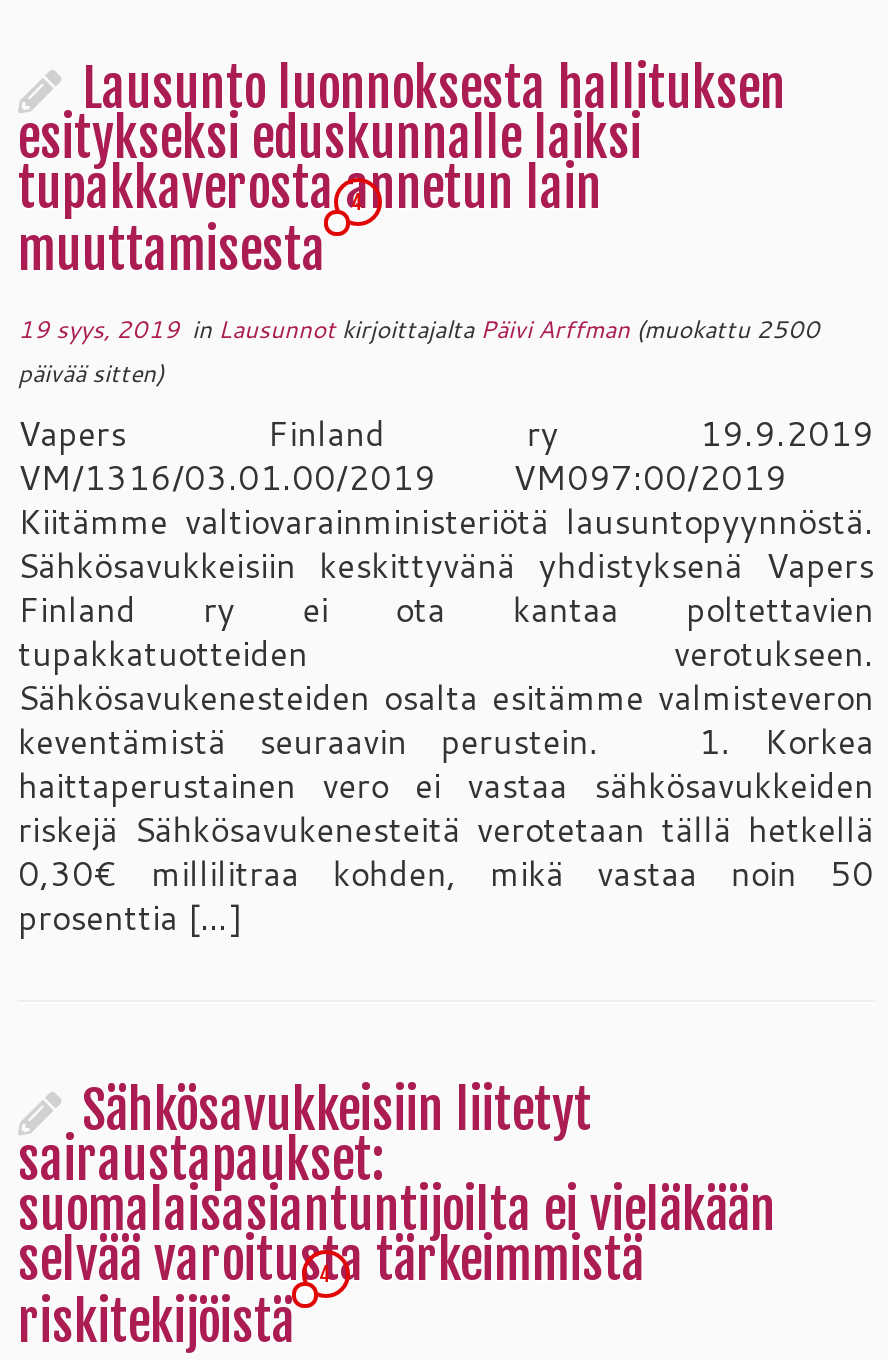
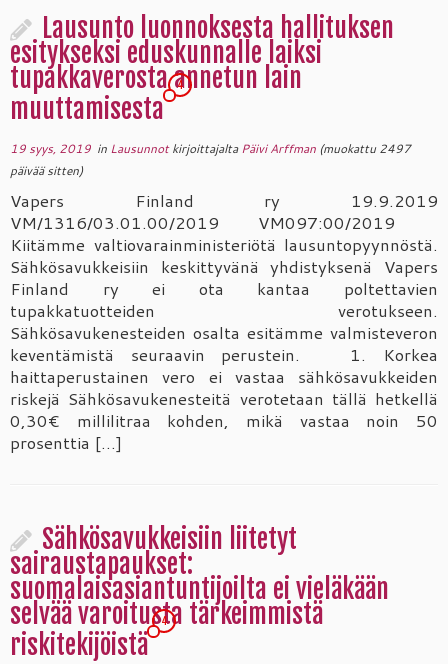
- 19 syys, 2019 in Lausunnot kirjoittajalta Päivi Arffman (muokattu 2500
+ 19 syys, 2019 in Lausunnot kirjoittajalta Päivi Arffman (muokattu 2497
